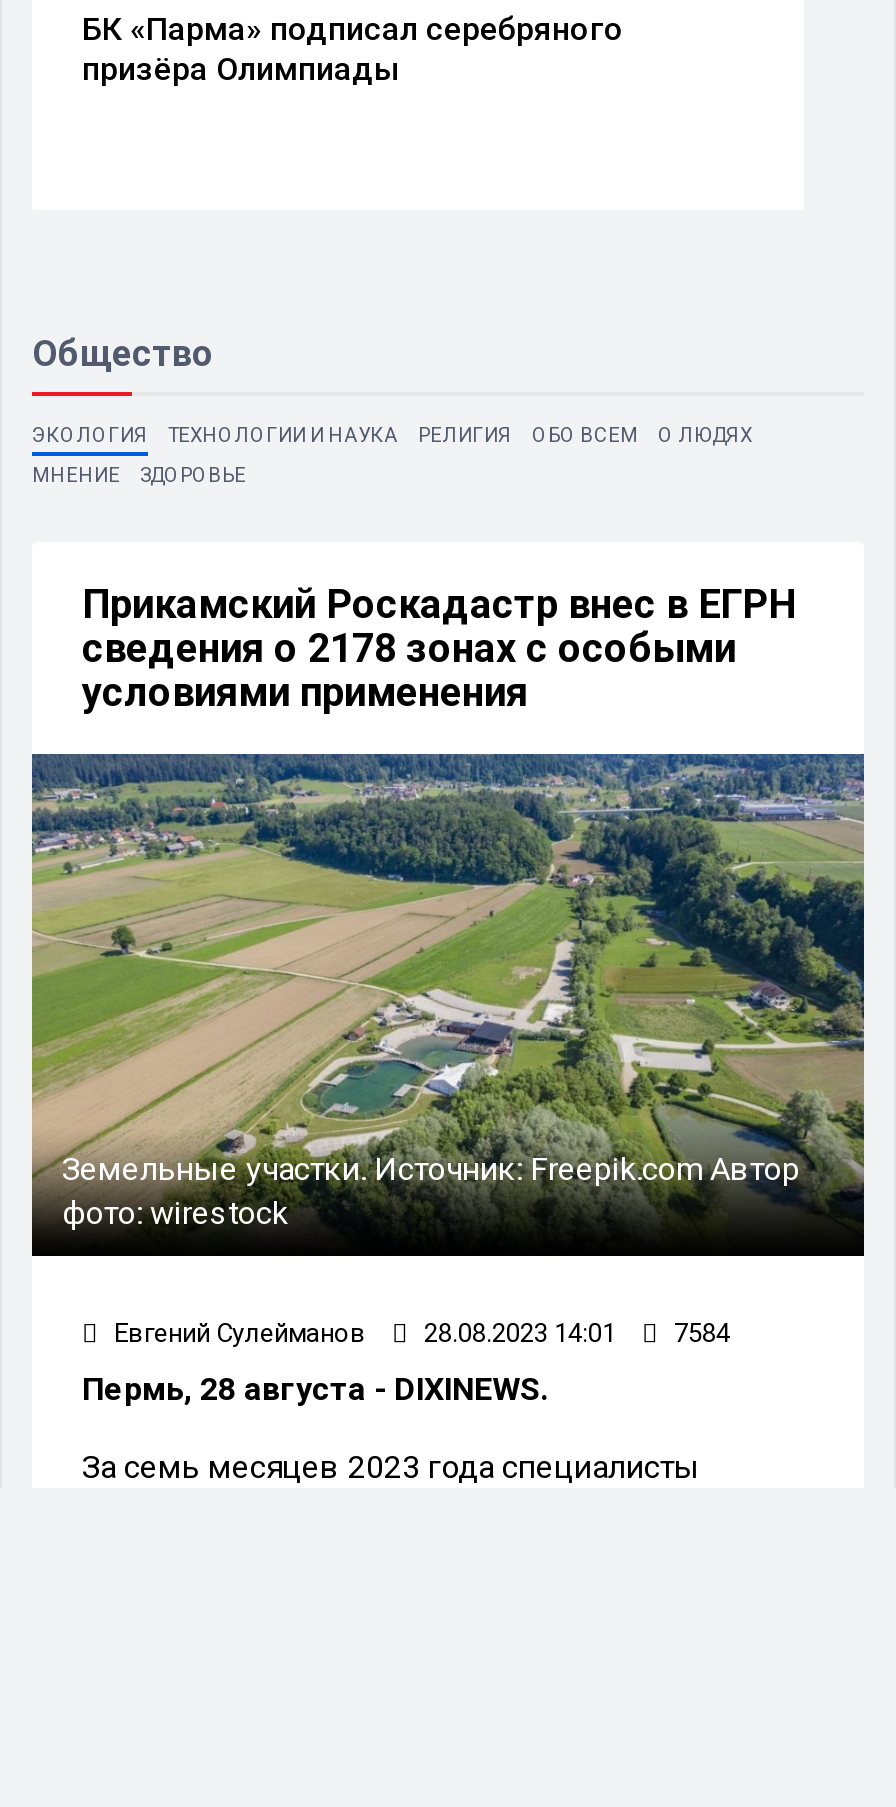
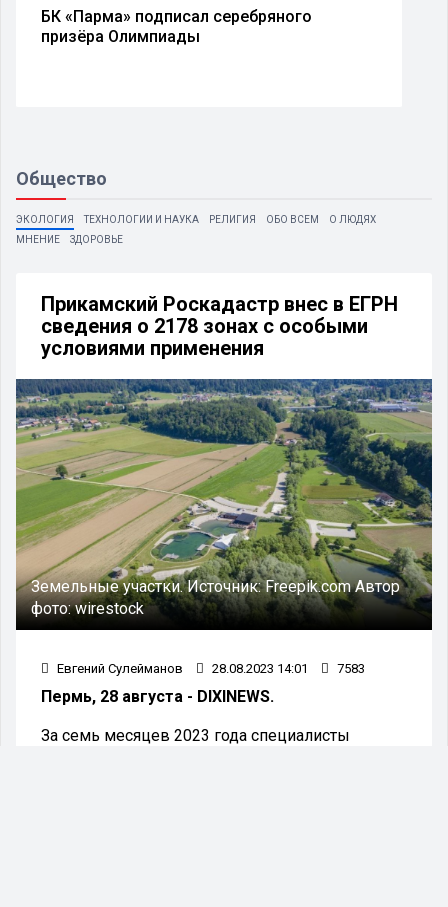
- Евгений Сулейманов 28.08.2023 14:01 7584
+ Евгений Сулейманов 28.08.2023 14:01 7583
